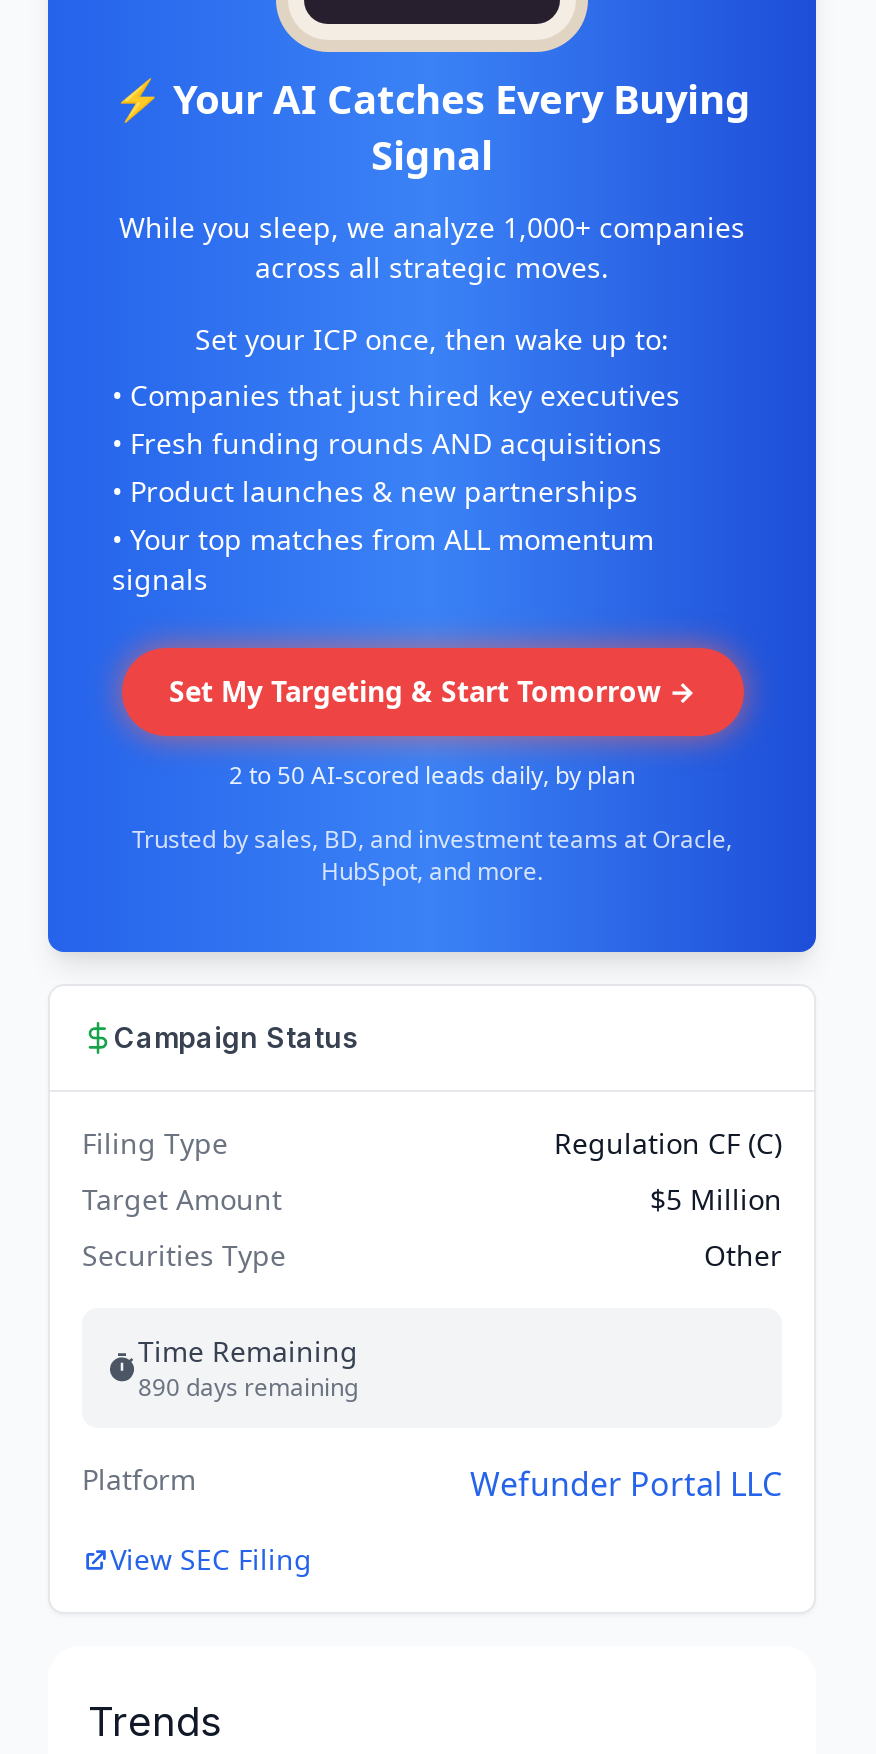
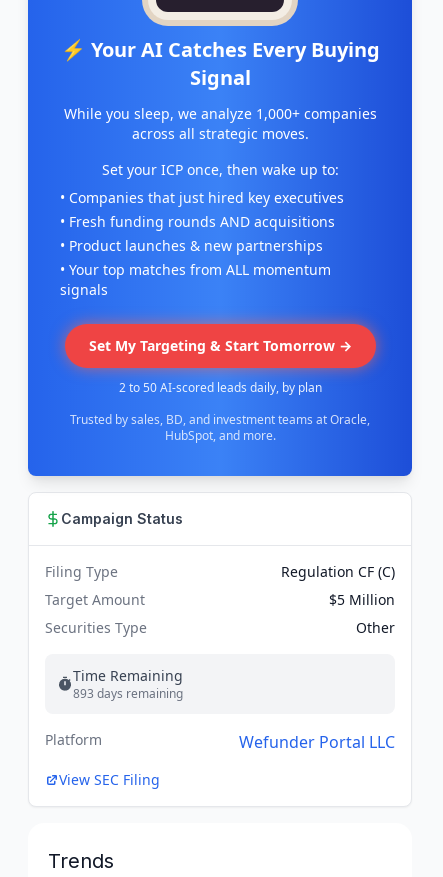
- 890 days remaining
+ 893 days remaining
